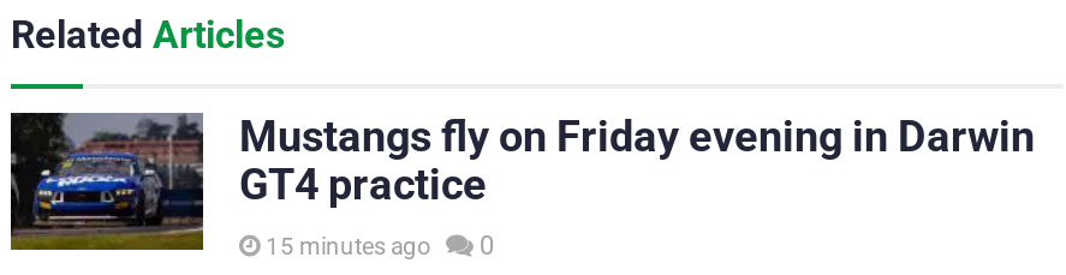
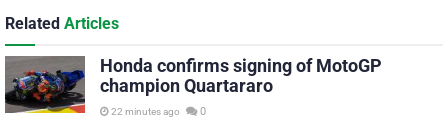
- [image]
- Mustangs fly on Friday evening in Darwin
- GT4 practice
+ [image]
+ Honda confirms signing of MotoGP
+ champion Quartararo

- 15 minutes ago 0
+ 22 minutes ago 0
